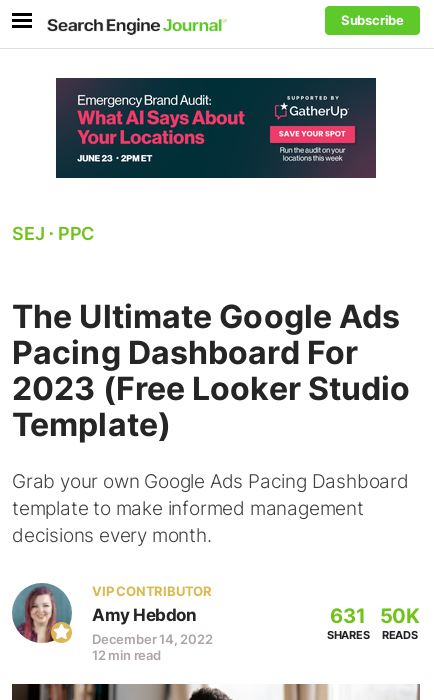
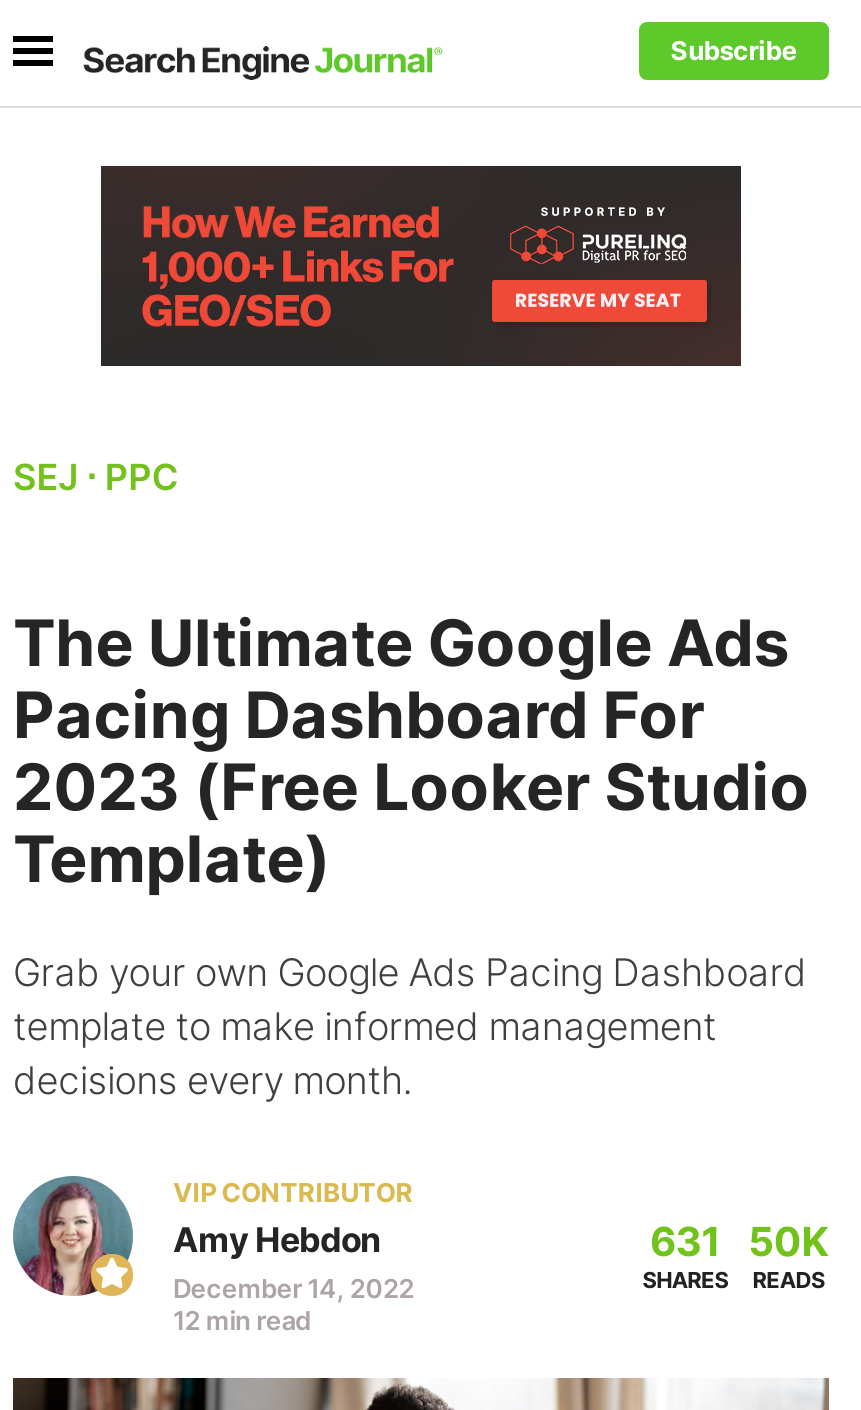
- [image]
+ [image]
